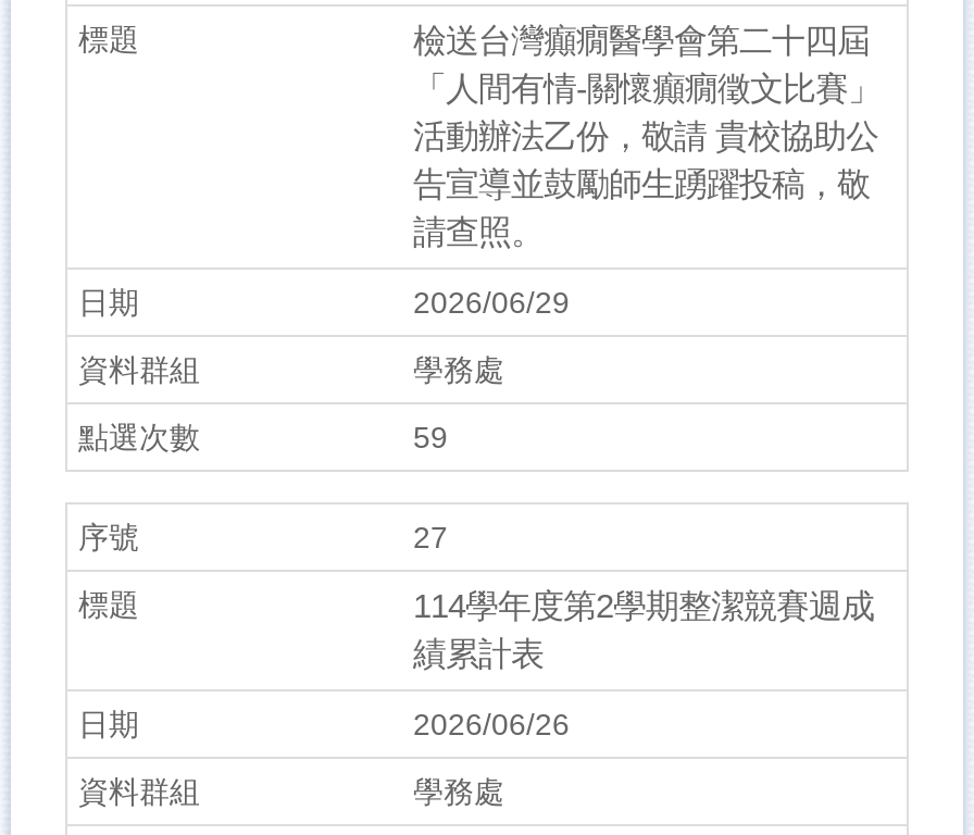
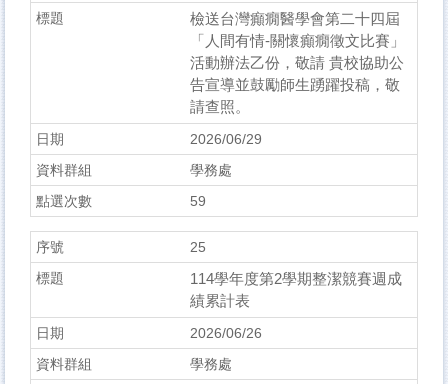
- 27
+ 25
